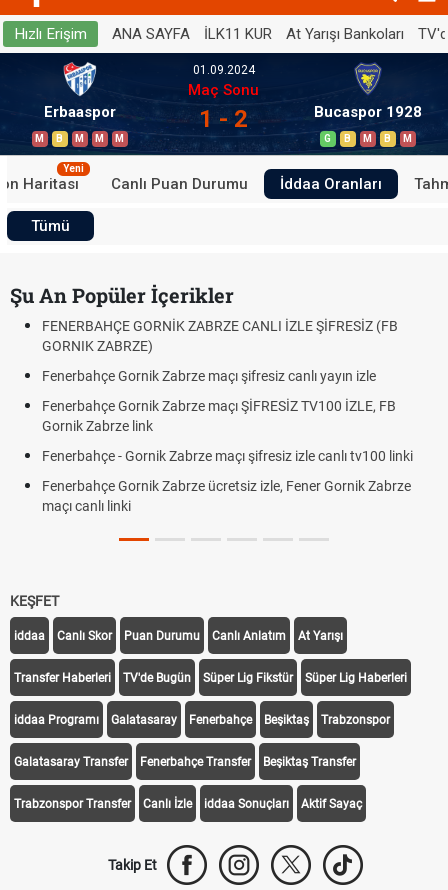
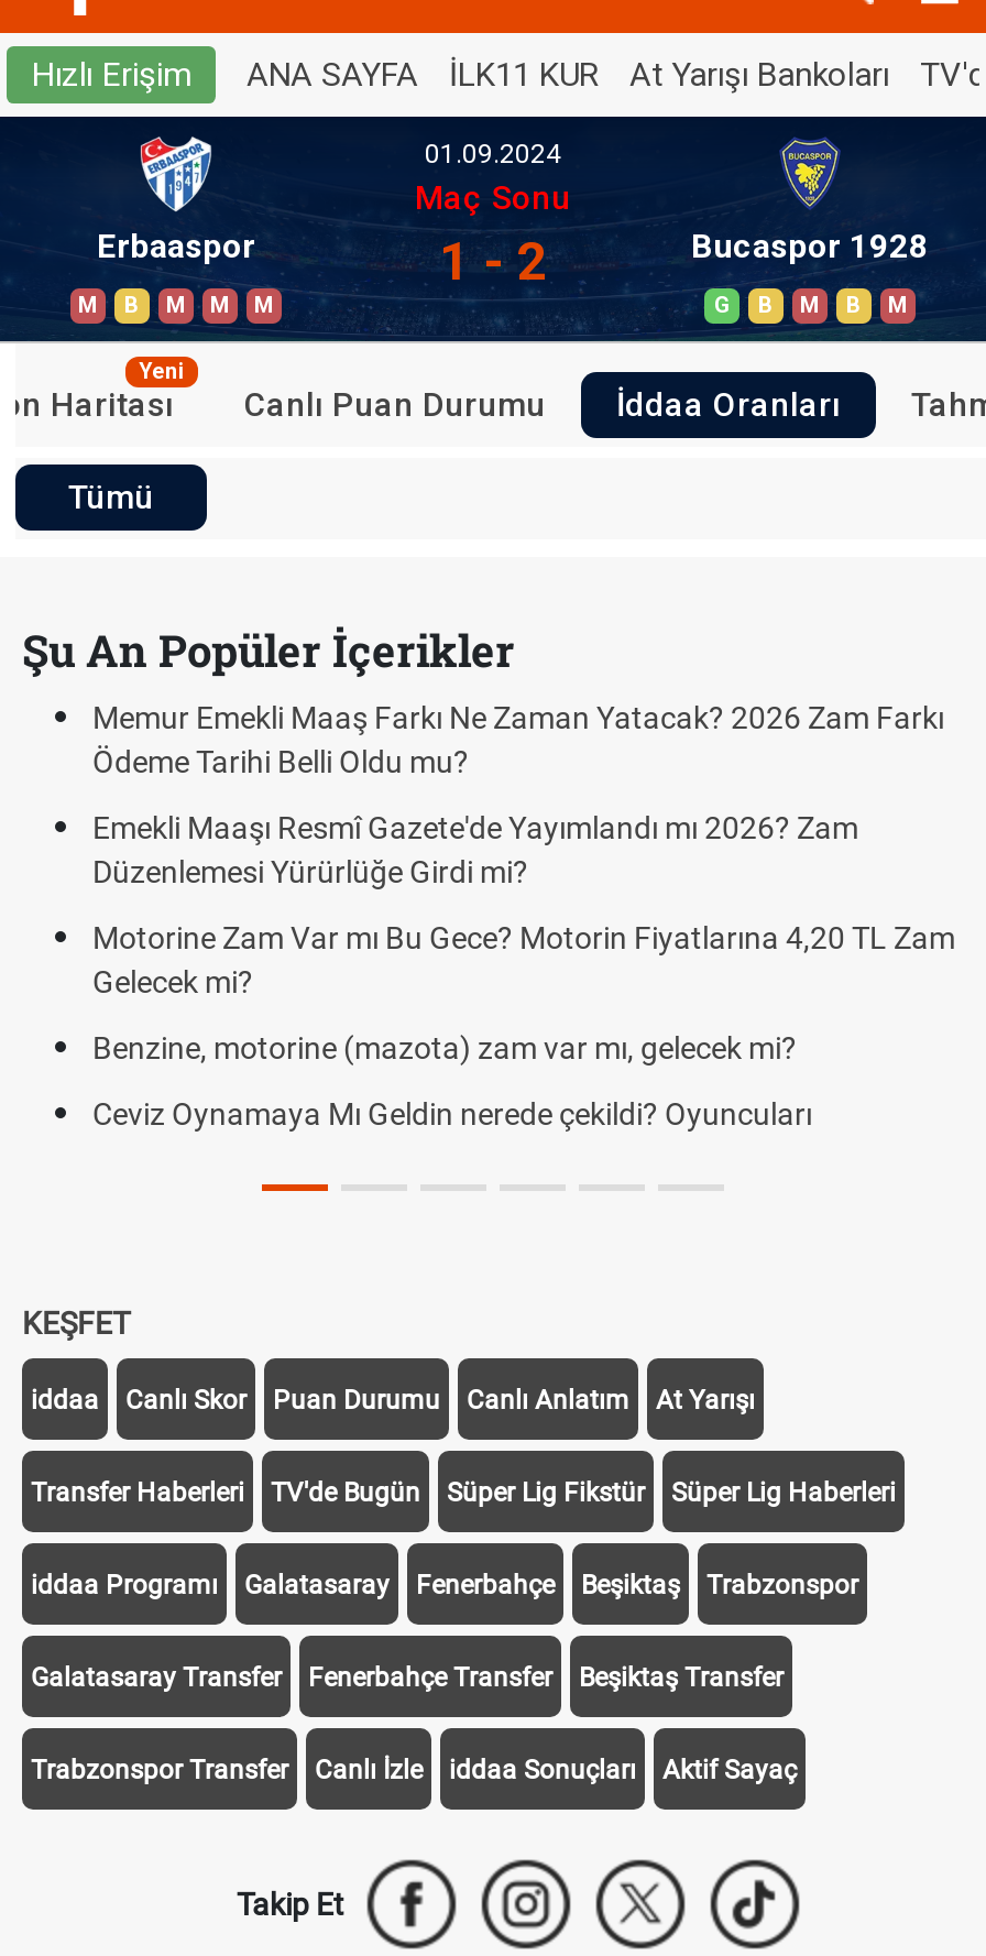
- FENERBAHÇE GORNİK ZABRZE CANLI İZLE ŞİFRESİZ (FB
- GORNIK ZABRZE)
+ Memur Emekli Maaş Farkı Ne Zaman Yatacak? 2026 Zam Farkı
+ Ödeme Tarihi Belli Oldu mu?

- Fenerbahçe Gornik Zabrze maçı şifresiz canlı yayın izle
+ Emekli Maaşı Resmî Gazete'de Yayımlandı mı 2026? Zam
+ Düzenlemesi Yürürlüğe Girdi mi?

- Fenerbahçe Gornik Zabrze maçı ŞİFRESİZ TV100 İZLE, FB
- Gornik Zabrze link
+ Motorine Zam Var mı Bu Gece? Motorin Fiyatlarına 4,20 TL Zam
+ Gelecek mi?

- Fenerbahçe - Gornik Zabrze maçı şifresiz izle canlı tv100 linki
+ Benzine, motorine (mazota) zam var mı, gelecek mi?

- Fenerbahçe Gornik Zabrze ücretsiz izle, Fener Gornik Zabrze
- maçı canlı linki
+ Ceviz Oynamaya Mı Geldin nerede çekildi? Oyuncuları
